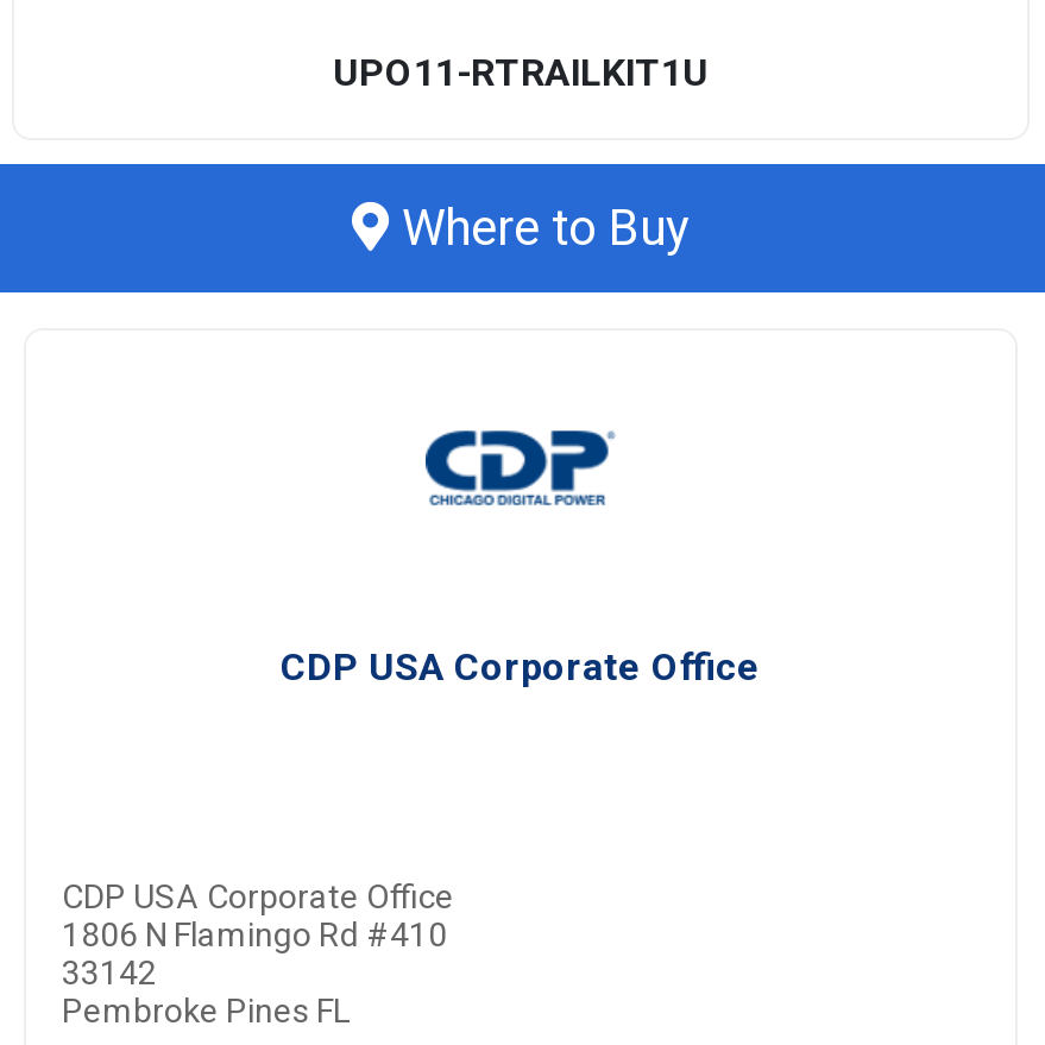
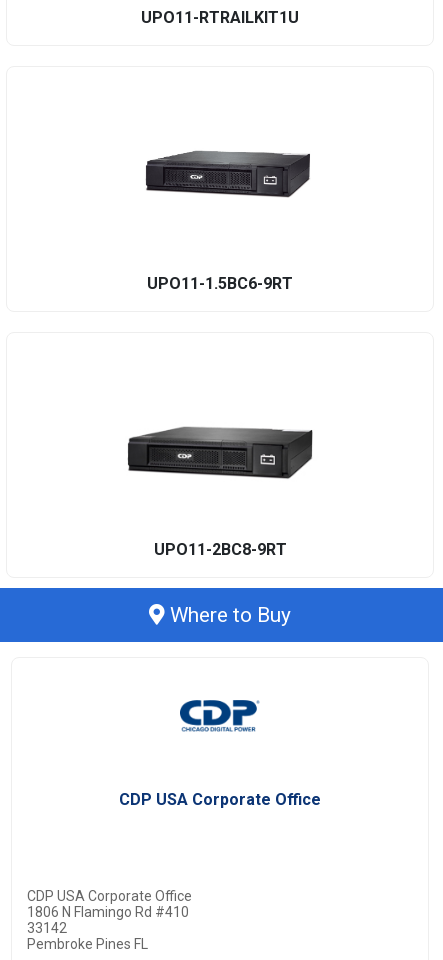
+ [image]

+ [image]

+ UPO11-1.5BC6-9RT

+ UPO11-2BC8-9RT
